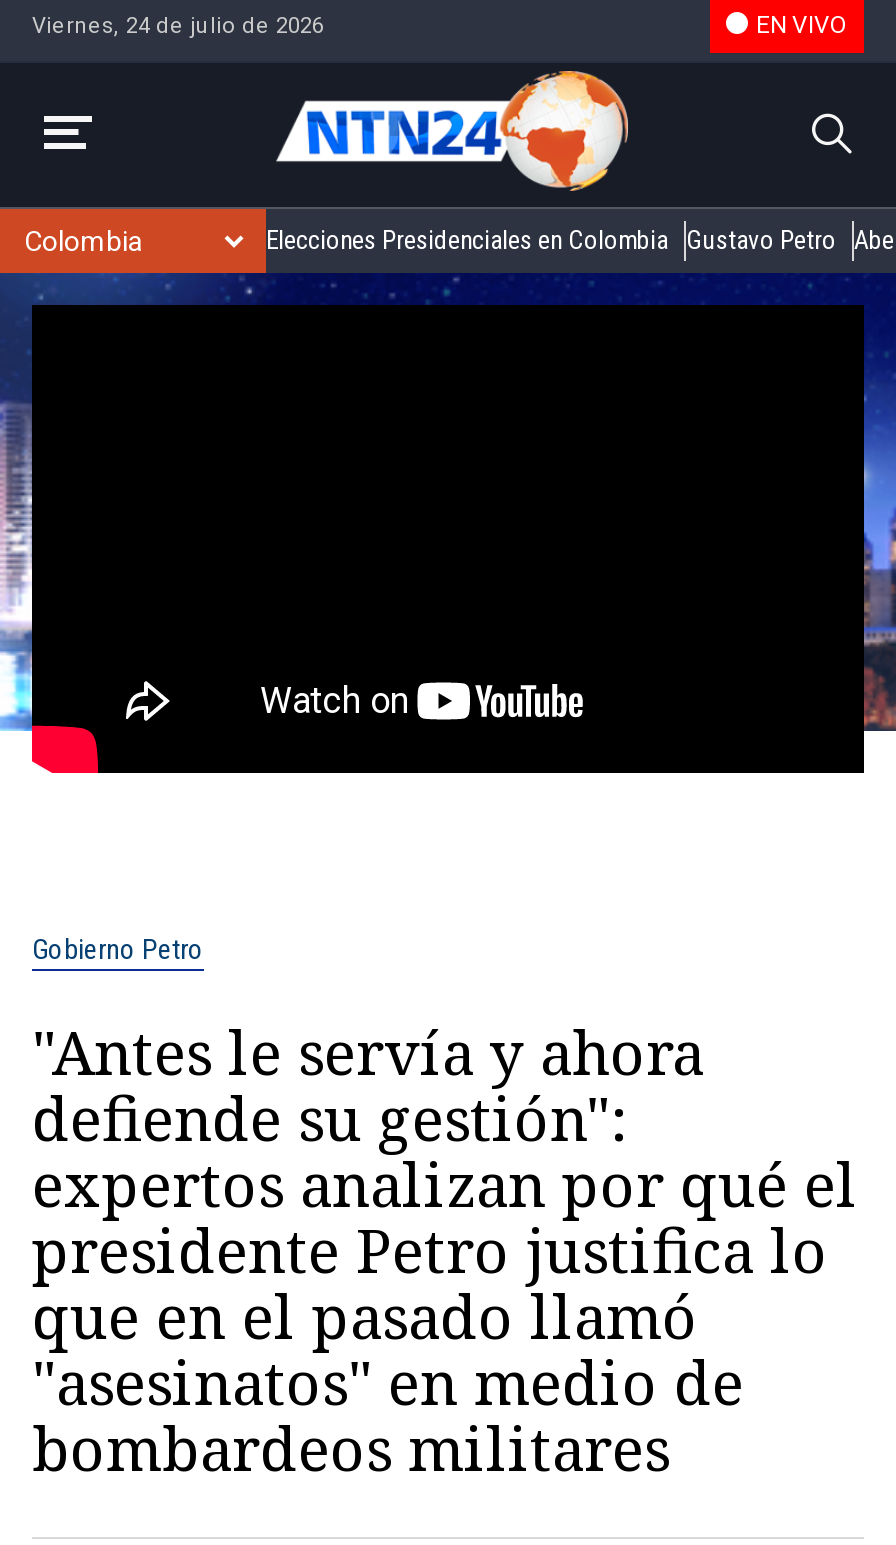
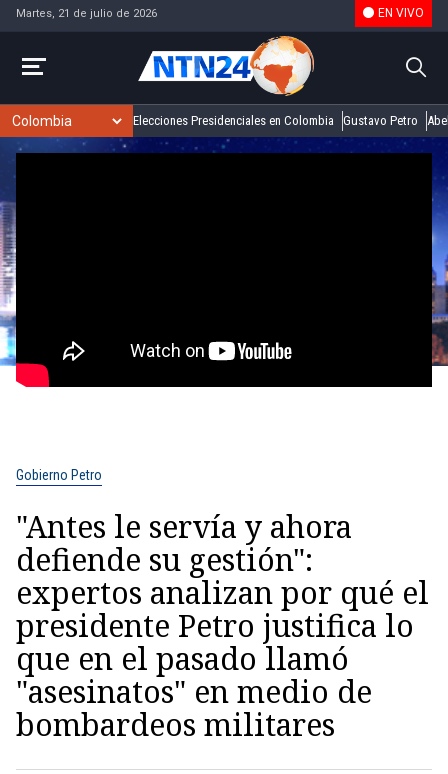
- Viernes, 24 de julio de 2026
+ Martes, 21 de julio de 2026
